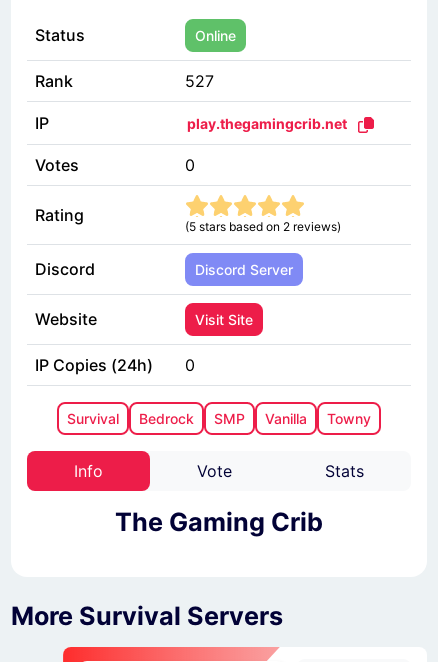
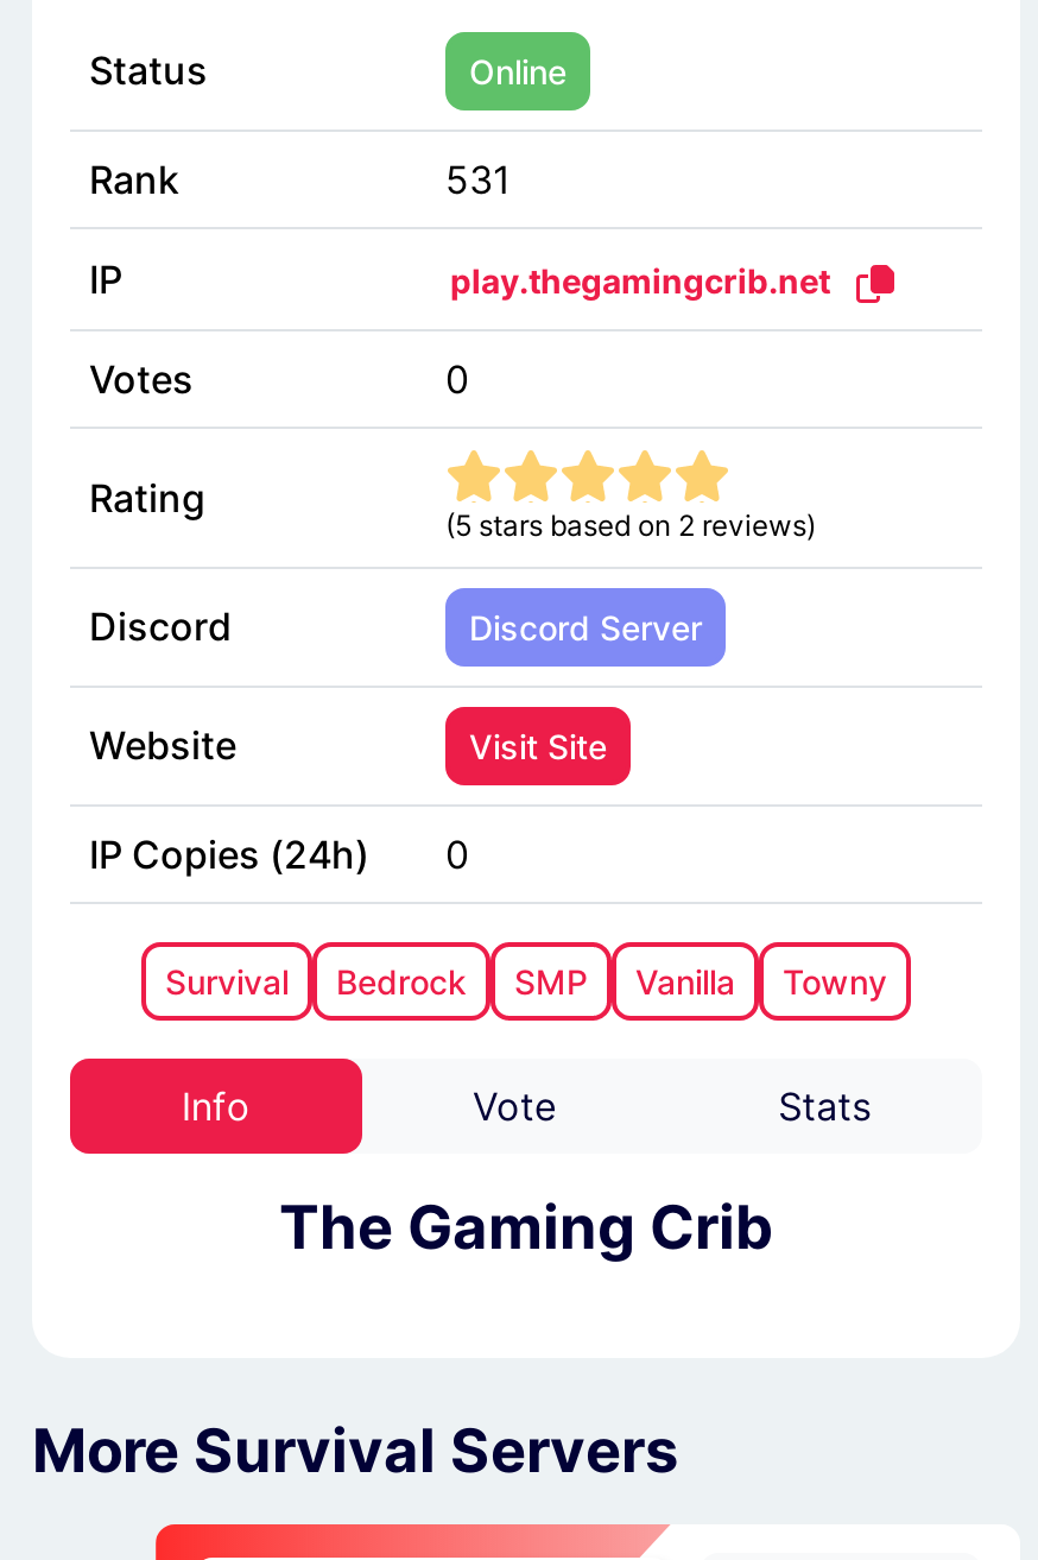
- 527
+ 531
